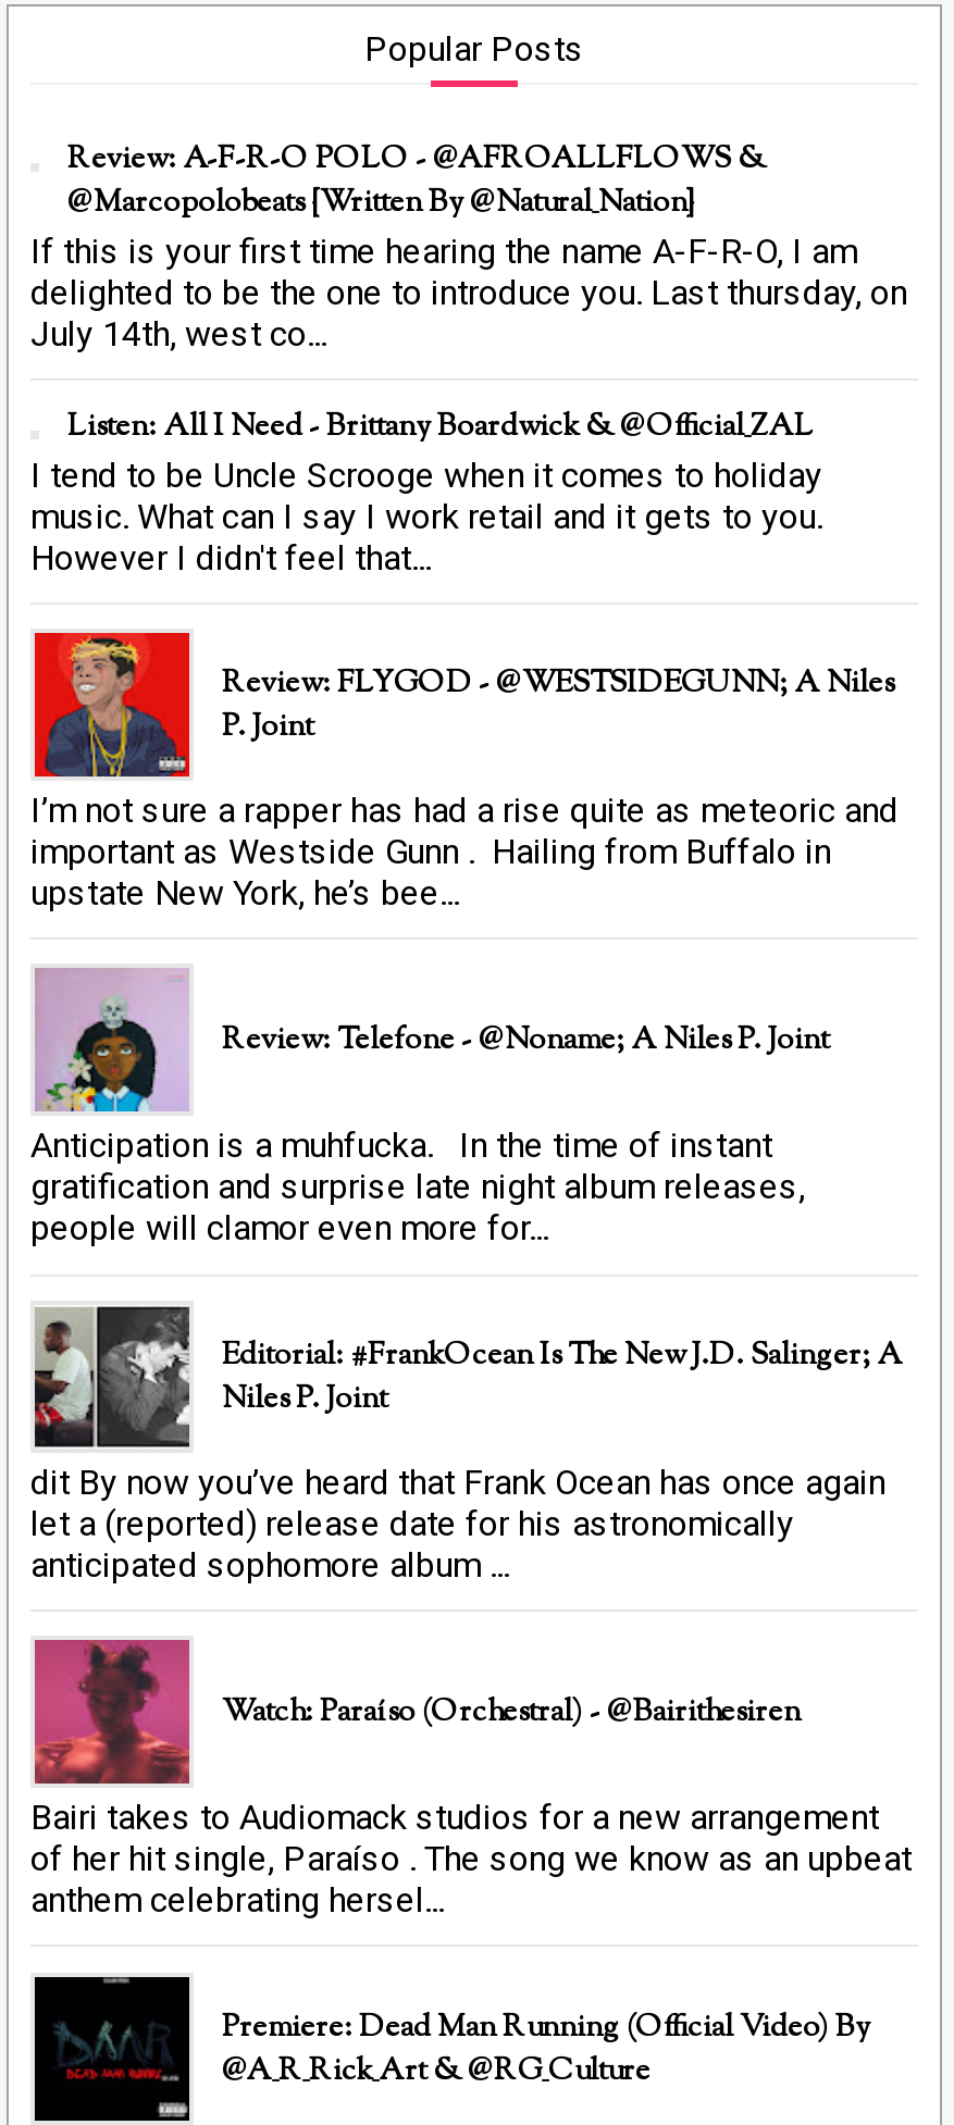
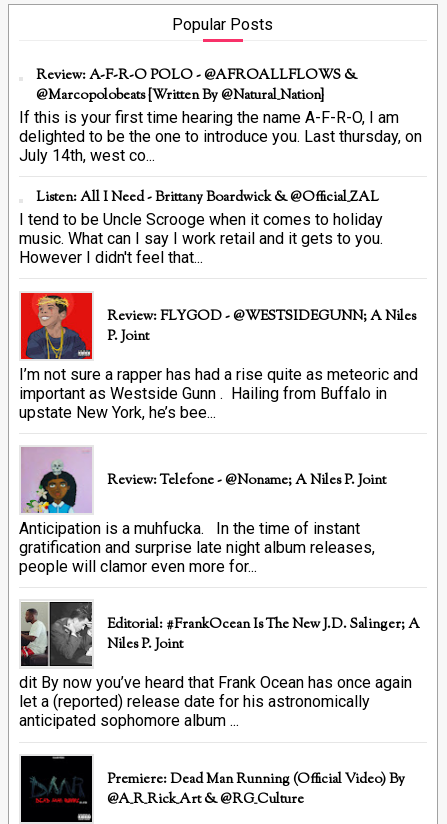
- [image]
- Watch: Paraíso (Orchestral) - @bairithesiren
- Bairi takes to Audiomack studios for a new arrangement
- of her hit single, Paraíso . The song we know as an upbeat
- anthem celebrating hersel...
